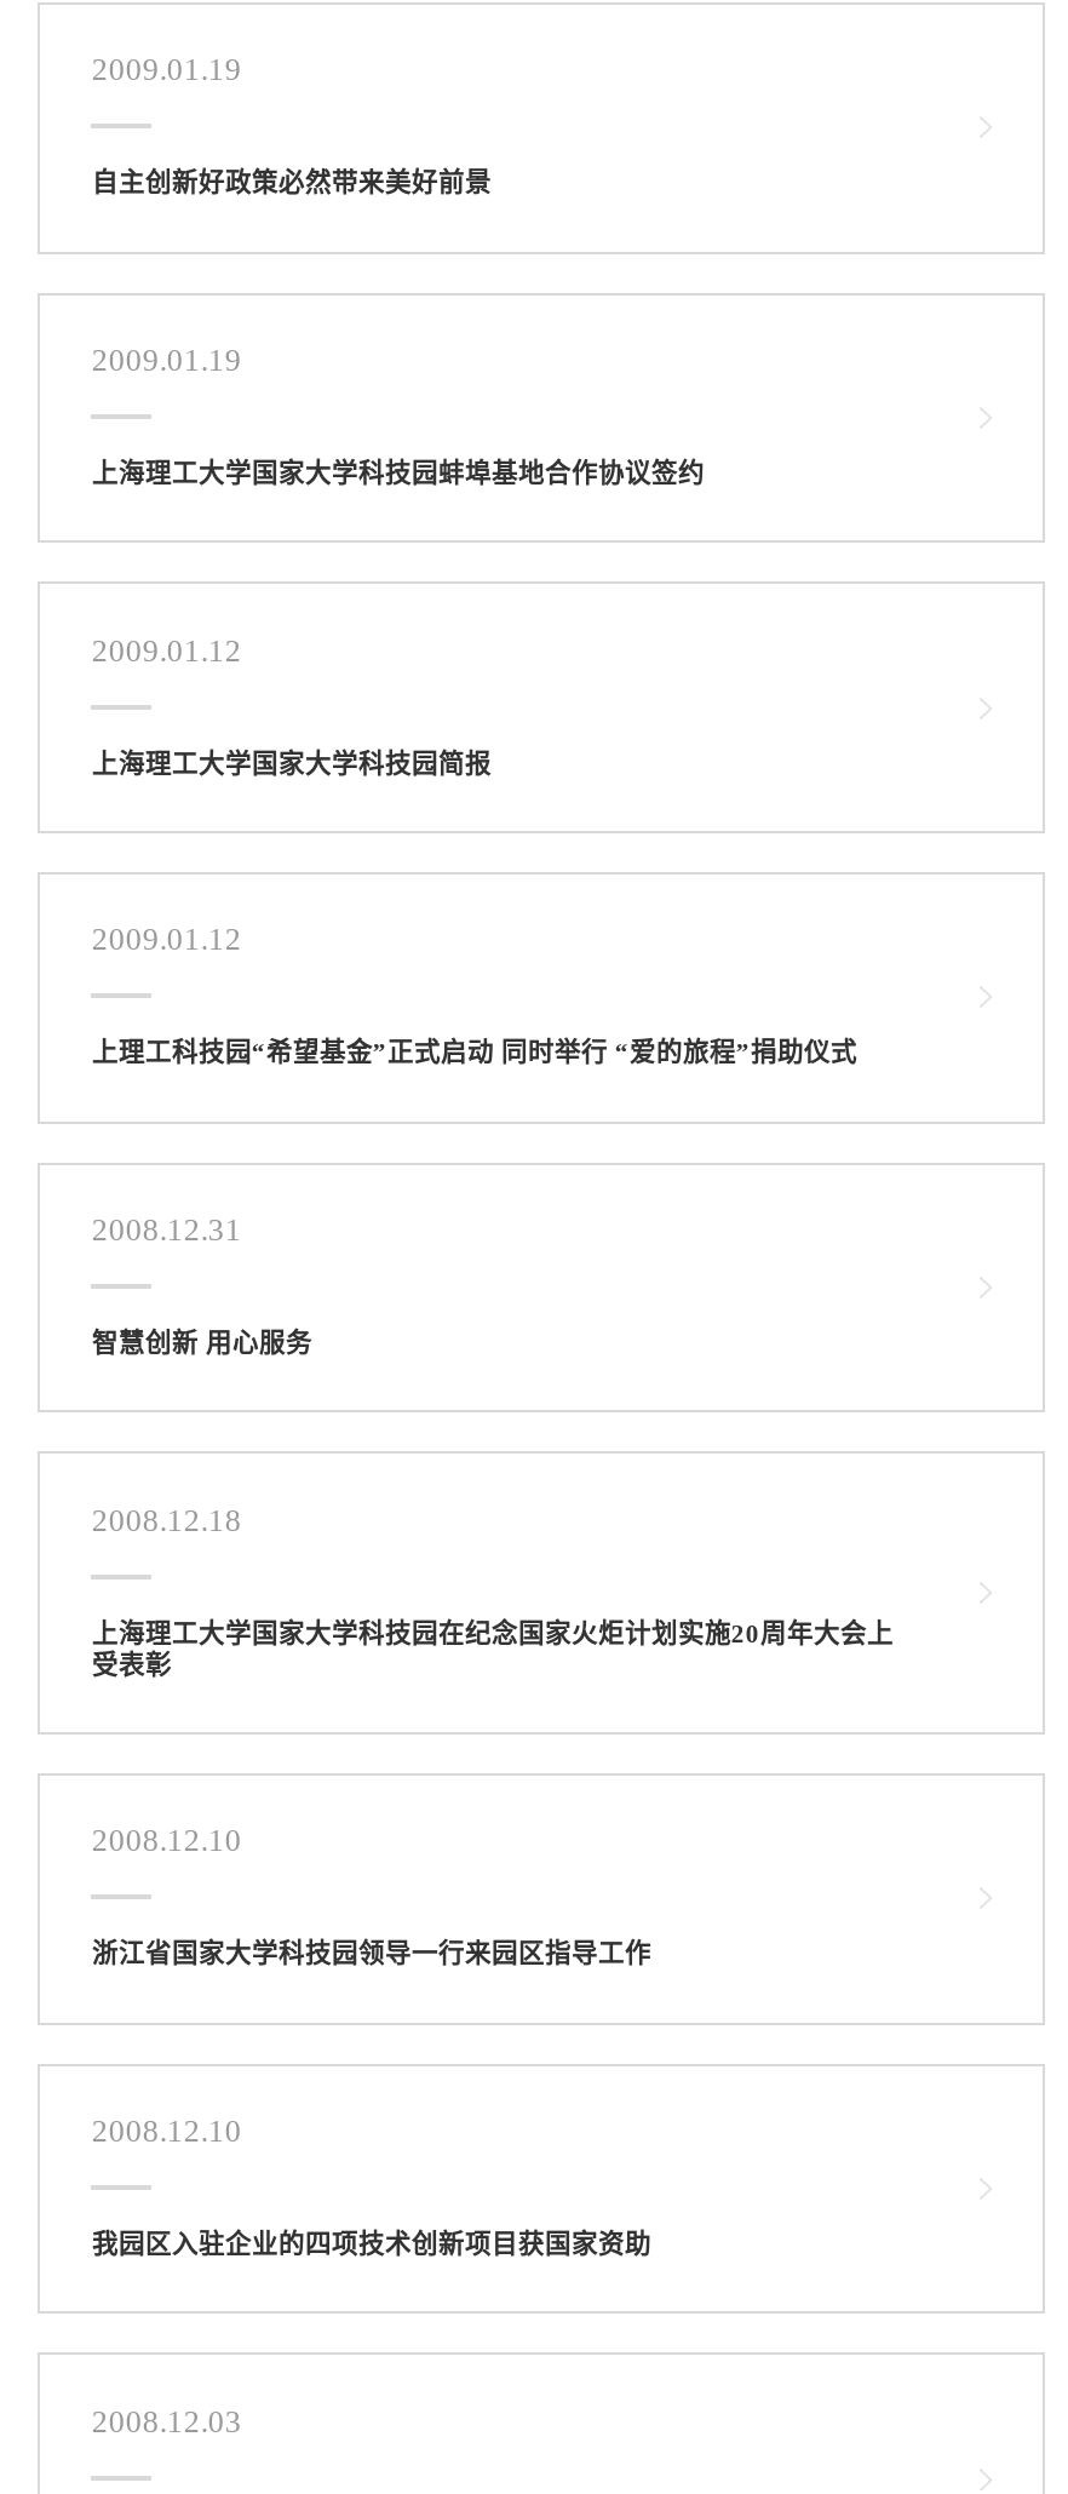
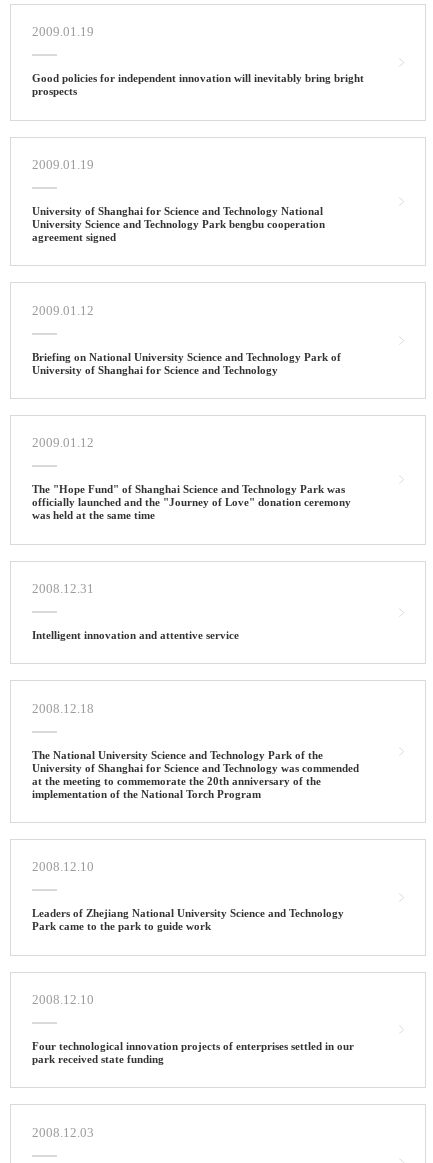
- 自主创新好政策必然带来美好前景
+ Good policies for independent innovation will inevitably bring bright
+ prospects

- 上海理工大学国家大学科技园蚌埠基地合作协议签约
+ University of Shanghai for Science and Technology National
+ University Science and Technology Park bengbu cooperation
+ agreement signed

- 上海理工大学国家大学科技园简报
+ Briefing on National University Science and Technology Park of
+ University of Shanghai for Science and Technology

- 上理工科技园“希望基金”正式启动 同时举行 “爱的旅程”捐助仪式
+ The "Hope Fund" of Shanghai Science and Technology Park was
+ officially launched and the "Journey of Love" donation ceremony
+ was held at the same time

- 智慧创新 用心服务
+ Intelligent innovation and attentive service

- 上海理工大学国家大学科技园在纪念国家火炬计划实施20周年大会上
- 受表彰
+ The National University Science and Technology Park of the
+ University of Shanghai for Science and Technology was commended
+ at the meeting to commemorate the 20th anniversary of the
+ implementation of the National Torch Program

- 浙江省国家大学科技园领导一行来园区指导工作
+ Leaders of Zhejiang National University Science and Technology
+ Park came to the park to guide work

- 我园区入驻企业的四项技术创新项目获国家资助
+ Four technological innovation projects of enterprises settled in our
+ park received state funding
